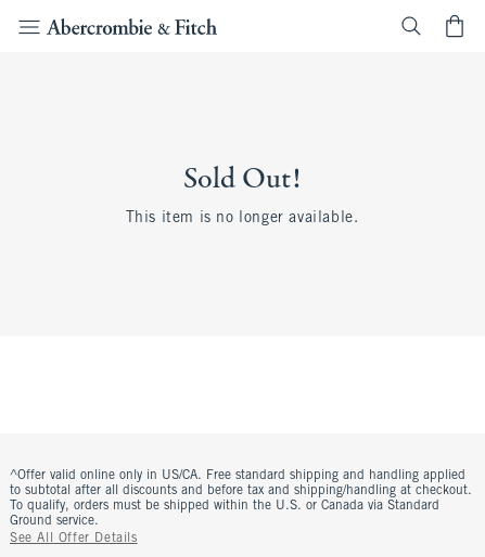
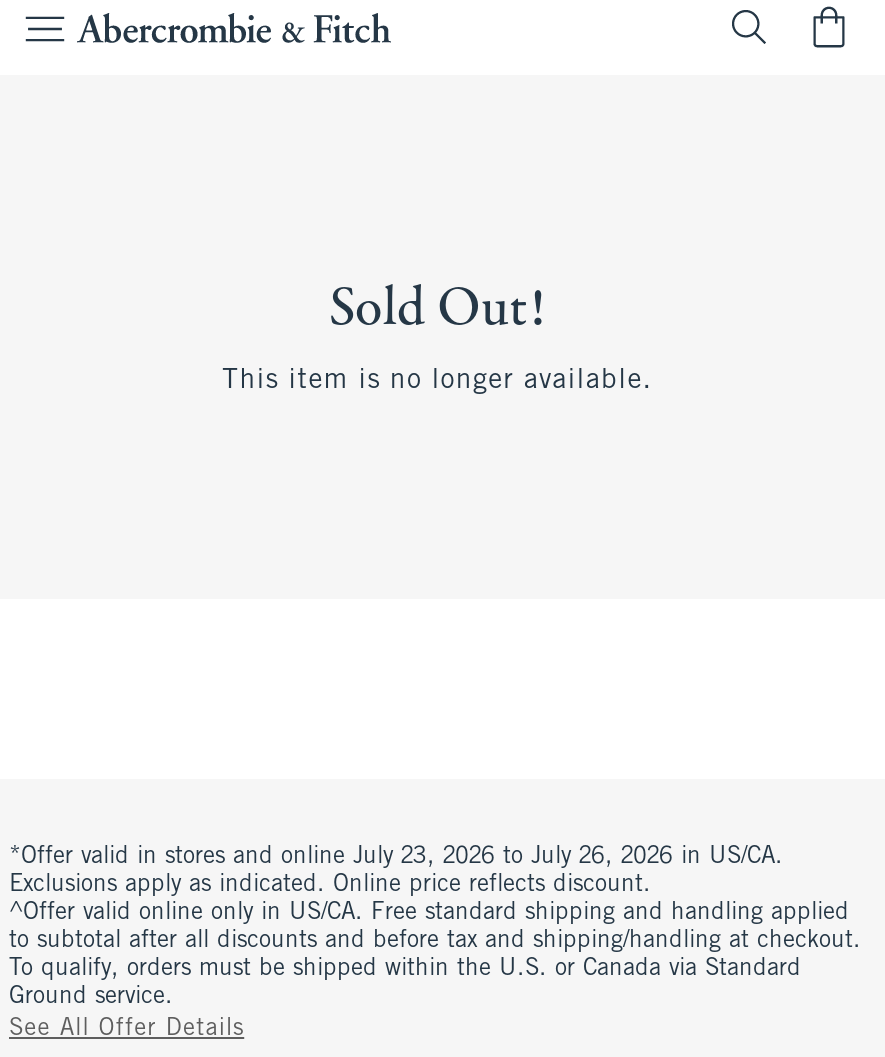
+ *Offer valid in stores and online July 23, 2026 to July 26, 2026 in US/CA.
+ Exclusions apply as indicated. Online price reflects discount.
